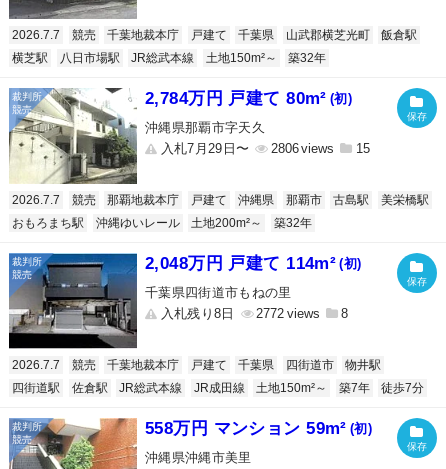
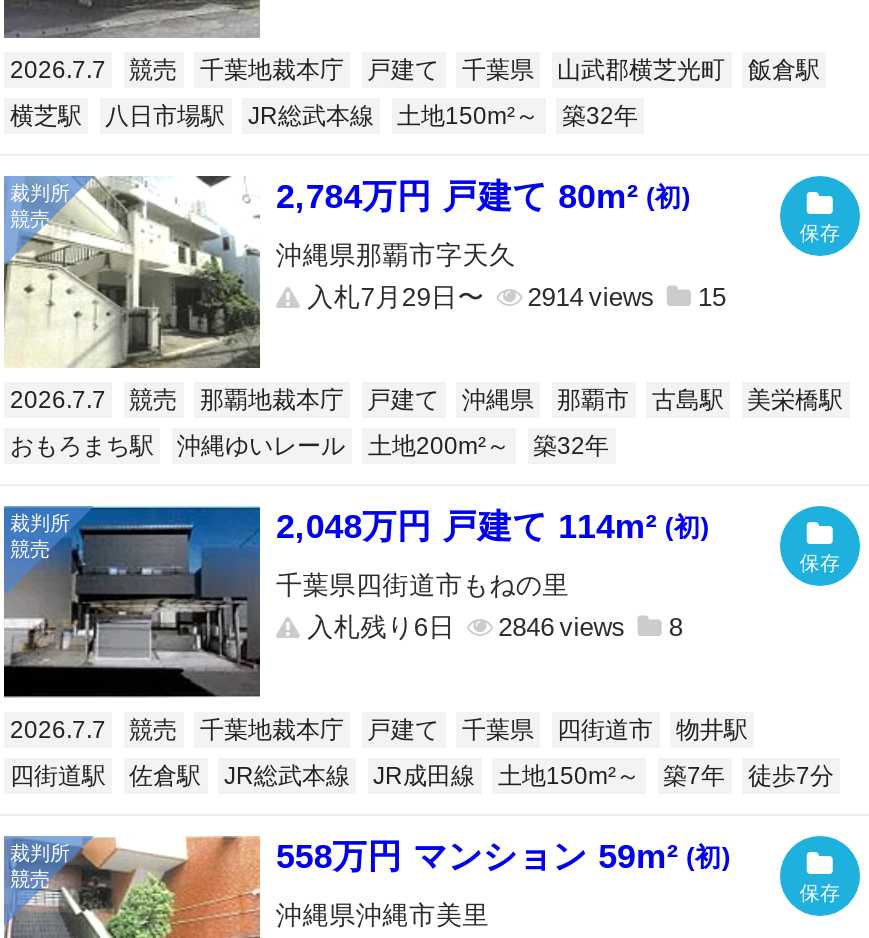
- 入札7月29日〜 2806
+ 入札7月29日〜 2914

- 入札残り8日
+ 入札残り6日

- 2772
+ 2846
